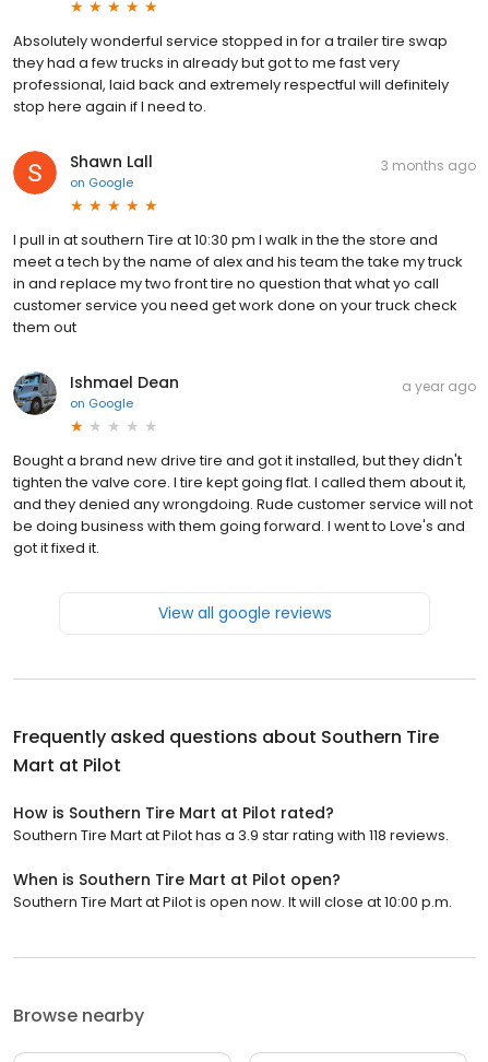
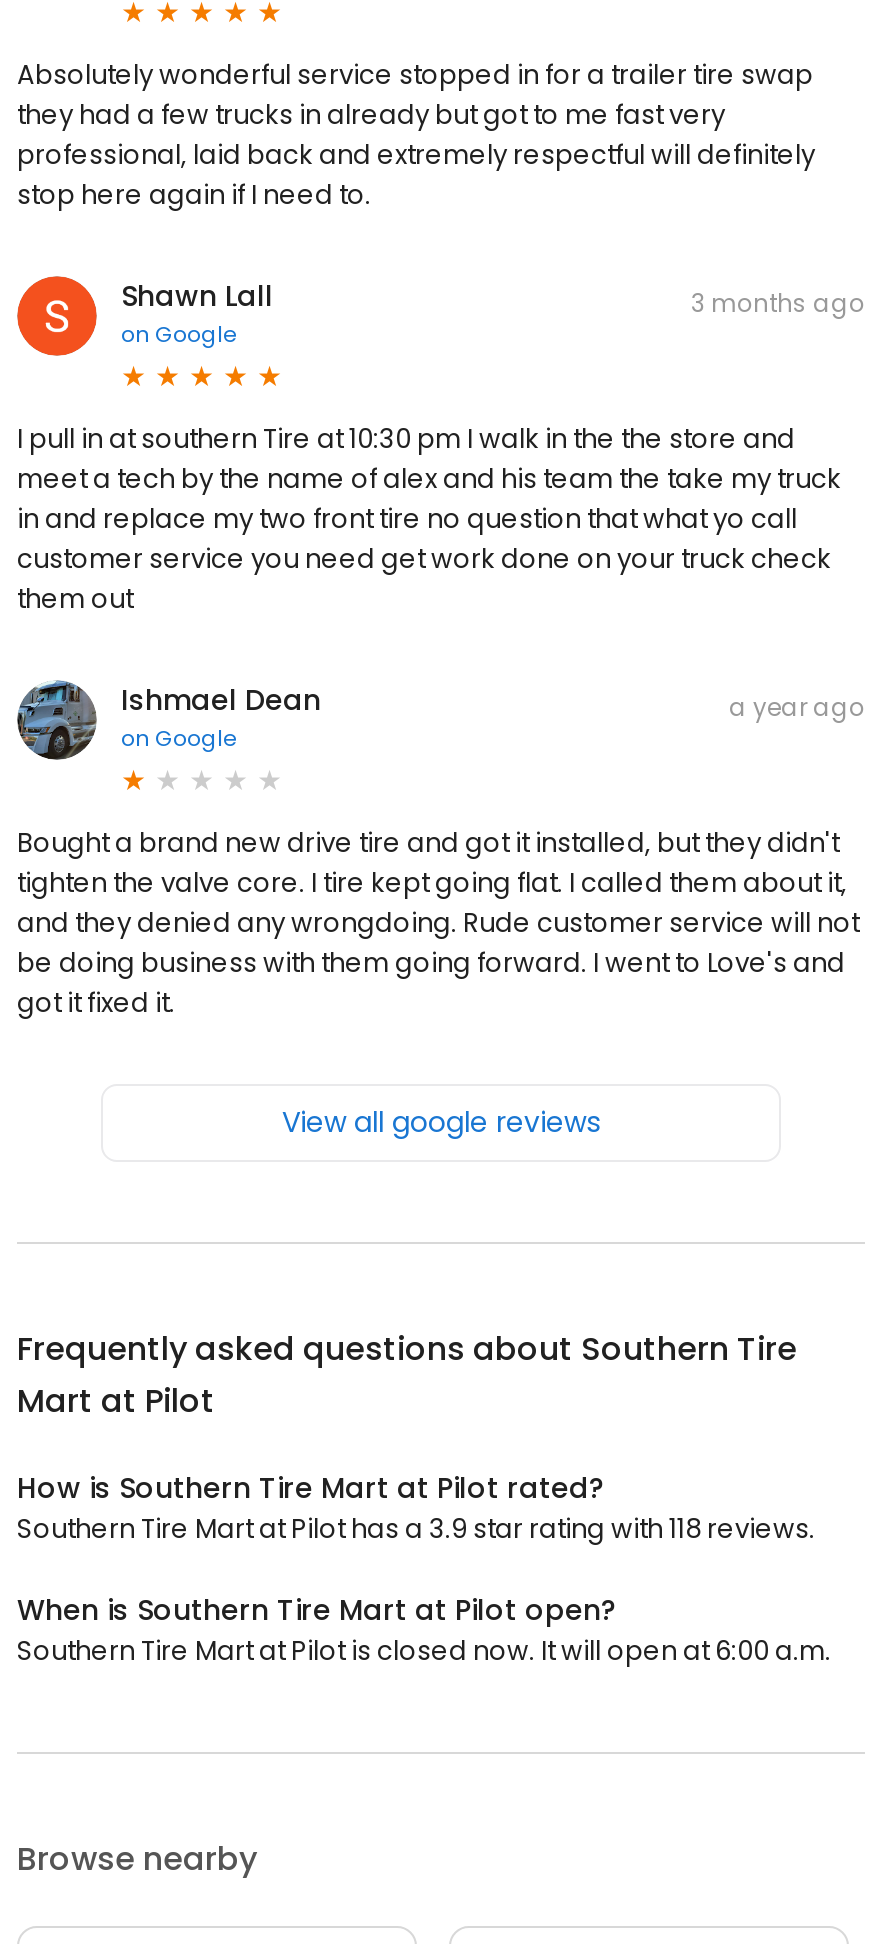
- Southern Tire Mart at Pilot is open now. It will close at 10:00 p.m.
+ Southern Tire Mart at Pilot is closed now. It will open at 6:00 a.m.
